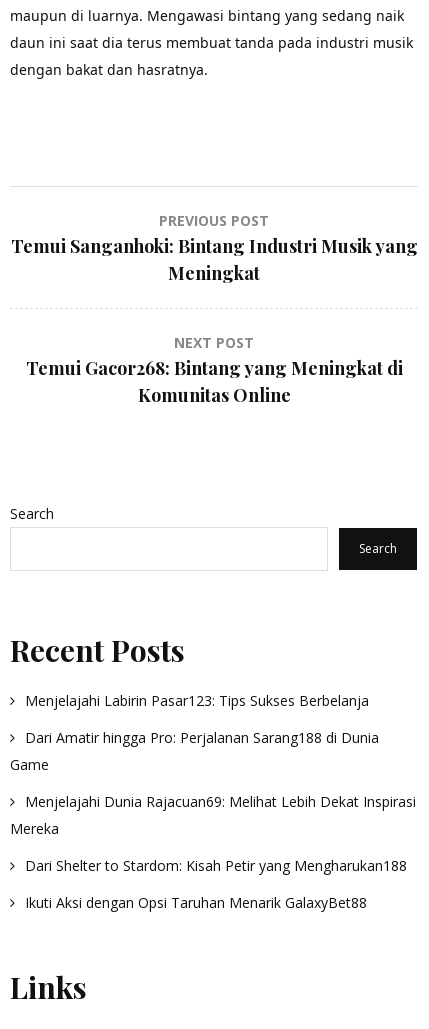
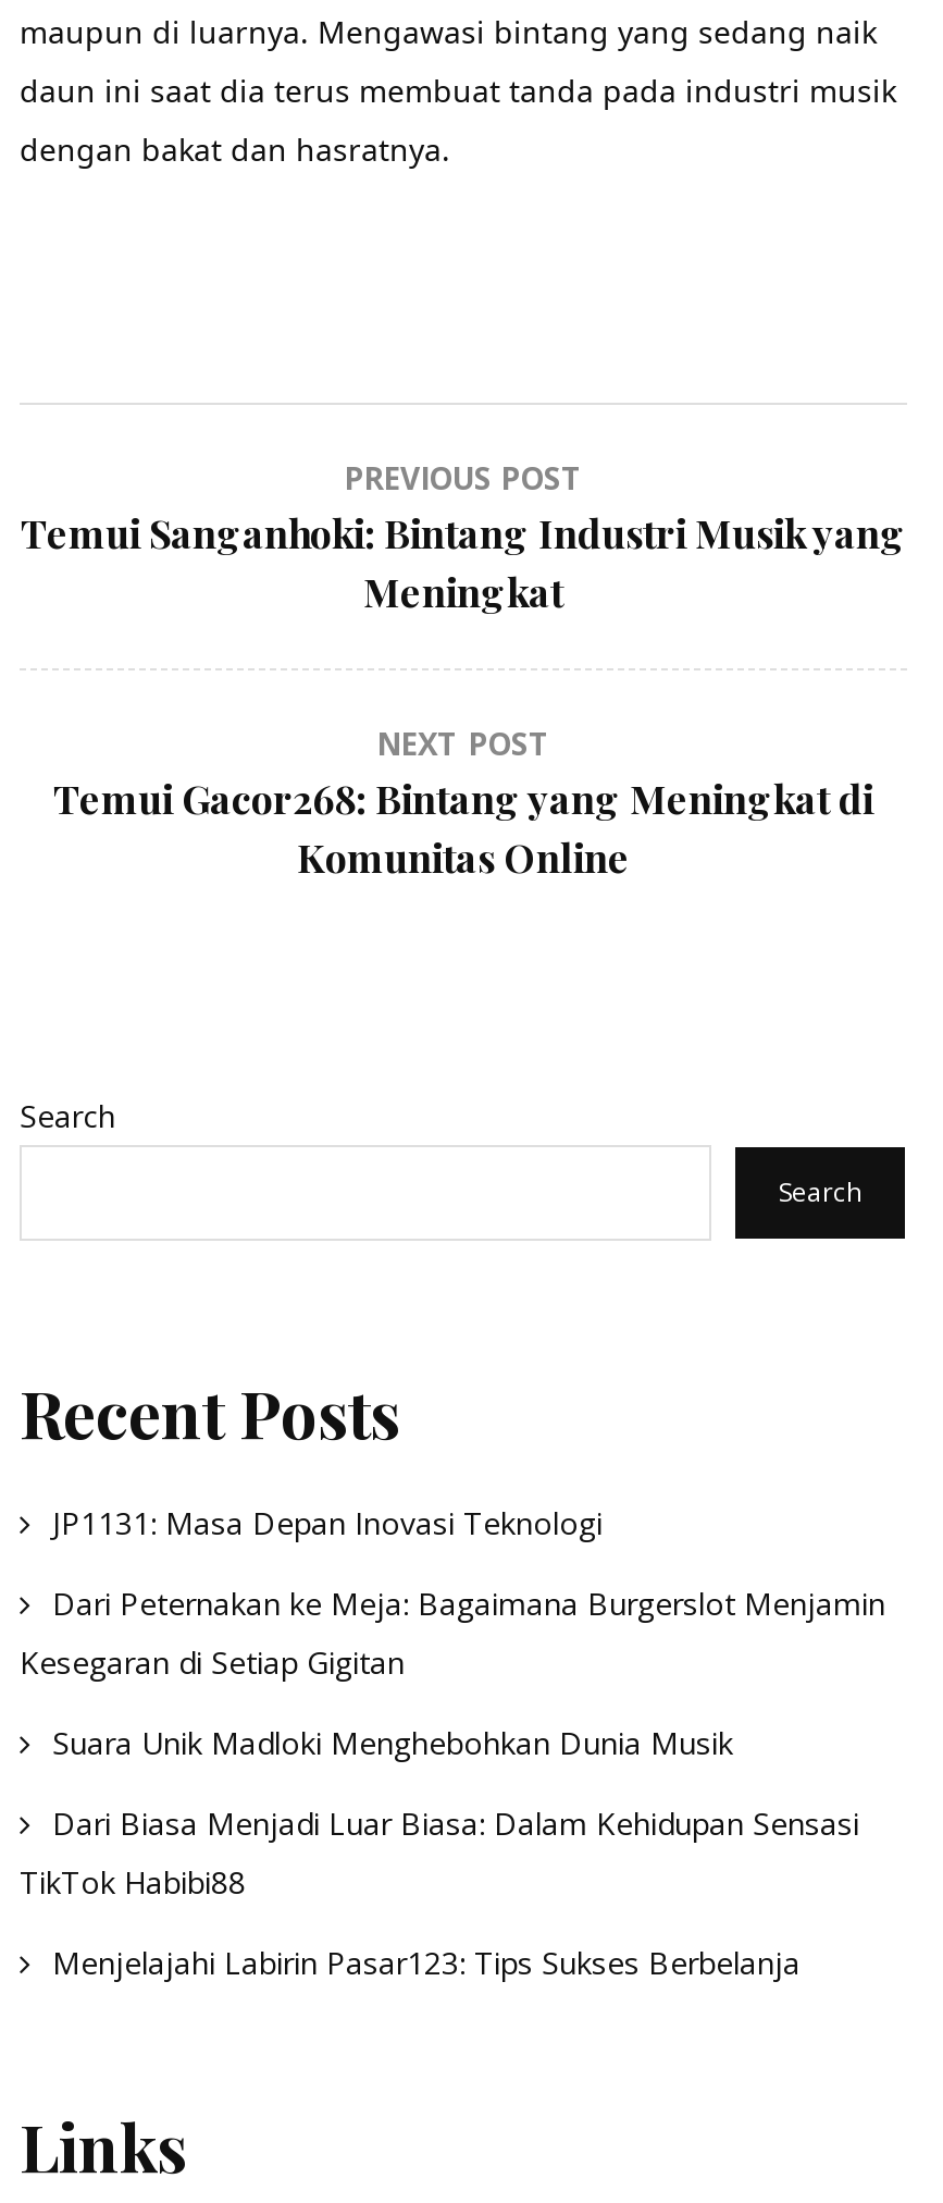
+ JP1131: Masa Depan Inovasi Teknologi
+ Dari Peternakan ke Meja: Bagaimana Burgerslot Menjamin
+ Kesegaran di Setiap Gigitan
+ Suara Unik Madloki Menghebohkan Dunia Musik
+ Dari Biasa Menjadi Luar Biasa: Dalam Kehidupan Sensasi
+ TikTok Habibi88

moved down: Menjelajahi Labirin Pasar123: Tips Sukses Berbelanja

- Dari Amatir hingga Pro: Perjalanan Sarang188 di Dunia
- Game
- Menjelajahi Dunia Rajacuan69: Melihat Lebih Dekat Inspirasi
- Mereka
- Dari Shelter to Stardom: Kisah Petir yang Mengharukan188
- Ikuti Aksi dengan Opsi Taruhan Menarik GalaxyBet88
